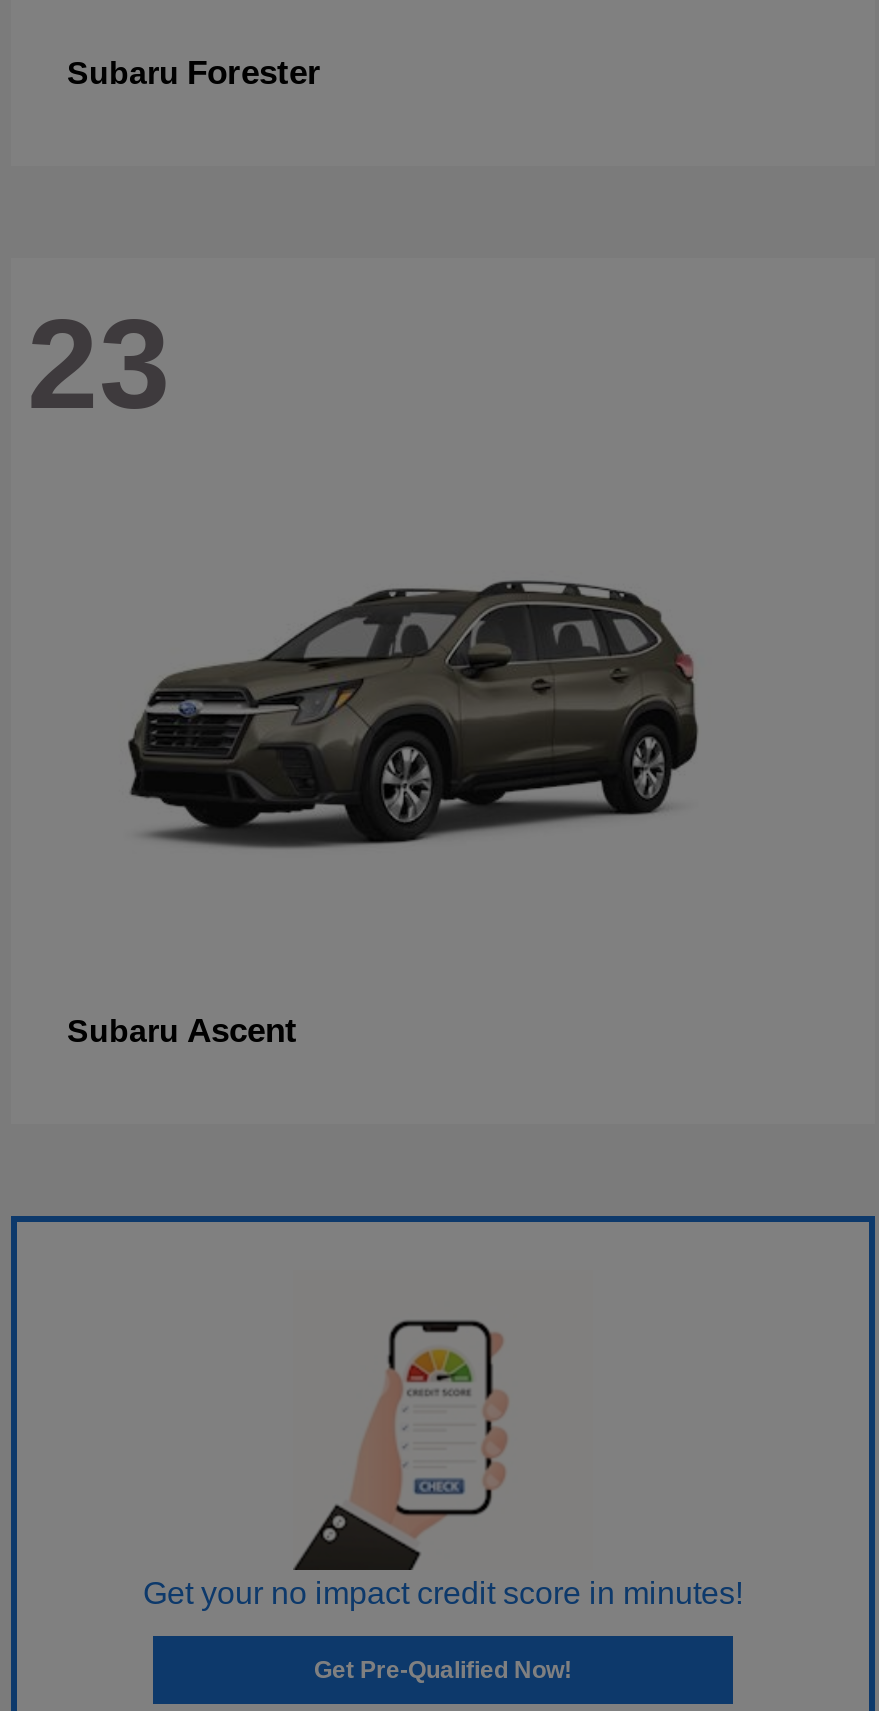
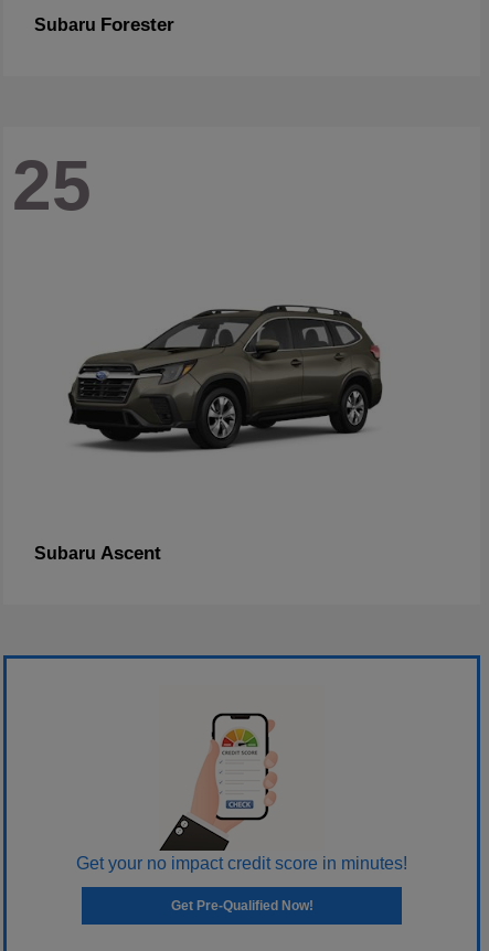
- 23
+ 25
